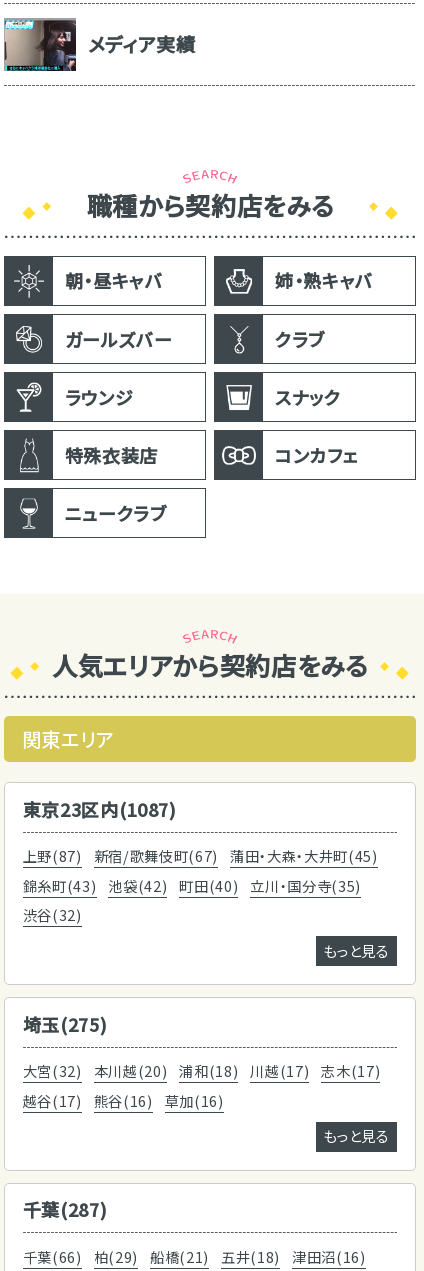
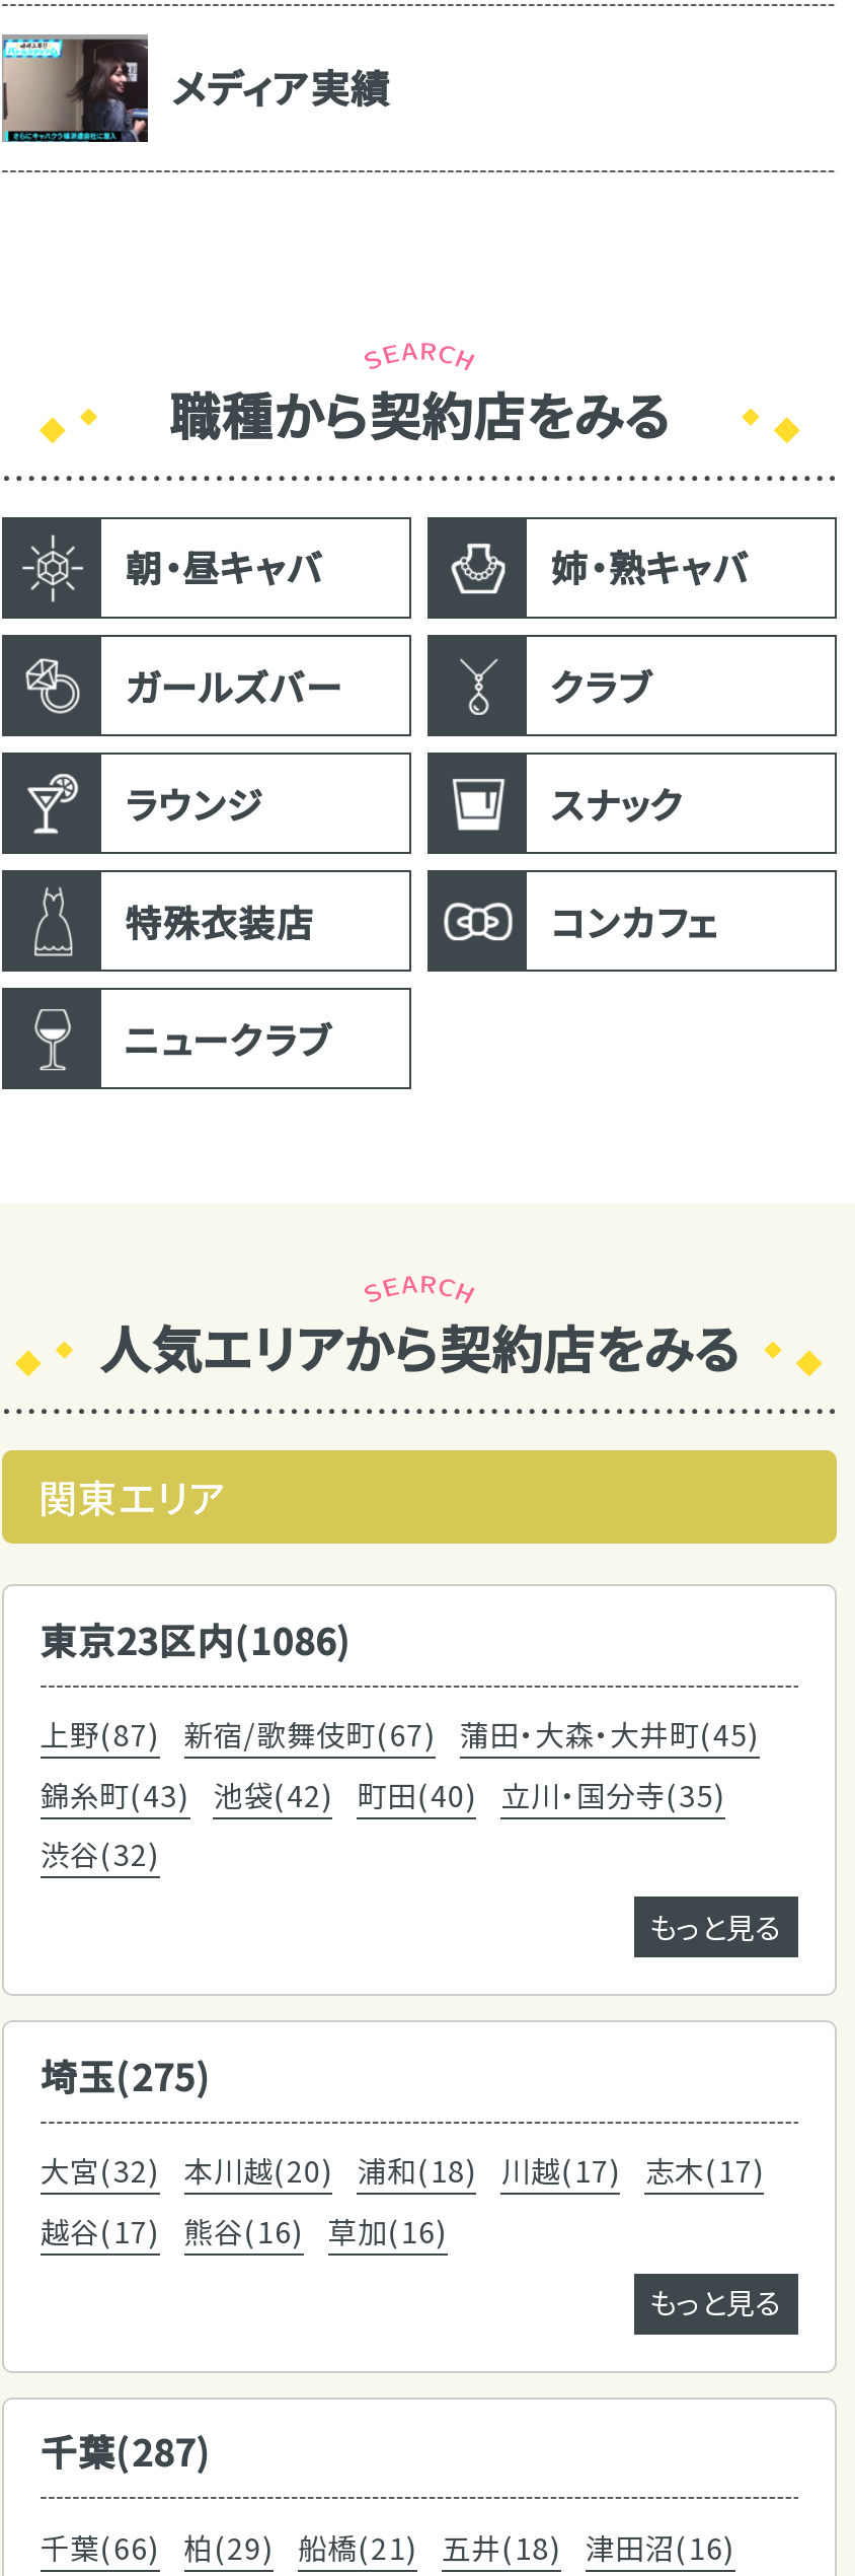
- 東京23区内(1087)
+ 東京23区内(1086)
